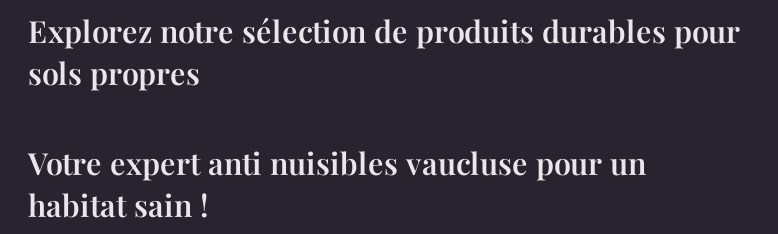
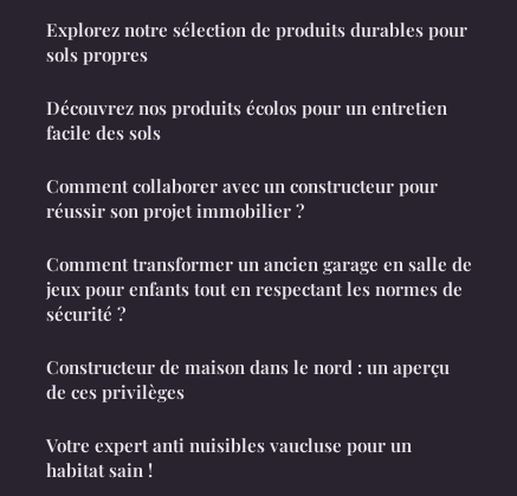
+ Découvrez nos produits écolos pour un entretien
+ facile des sols
+ Comment collaborer avec un constructeur pour
+ réussir son projet immobilier ?
+ Comment transformer un ancien garage en salle de
+ jeux pour enfants tout en respectant les normes de
+ sécurité ?
+ Constructeur de maison dans le nord : un aperçu
+ de ces privilèges
